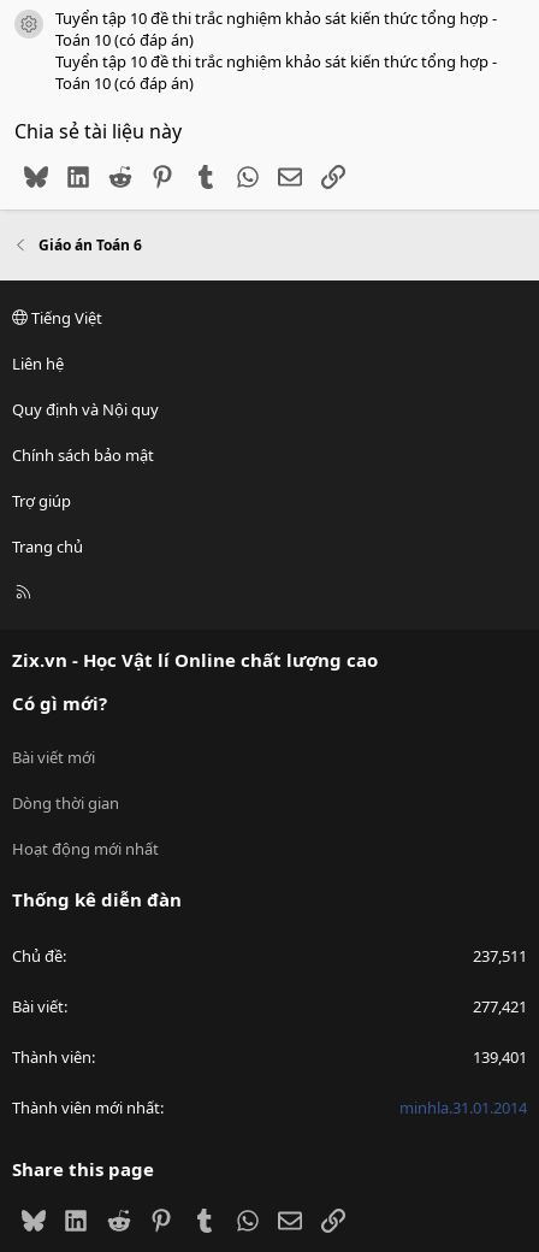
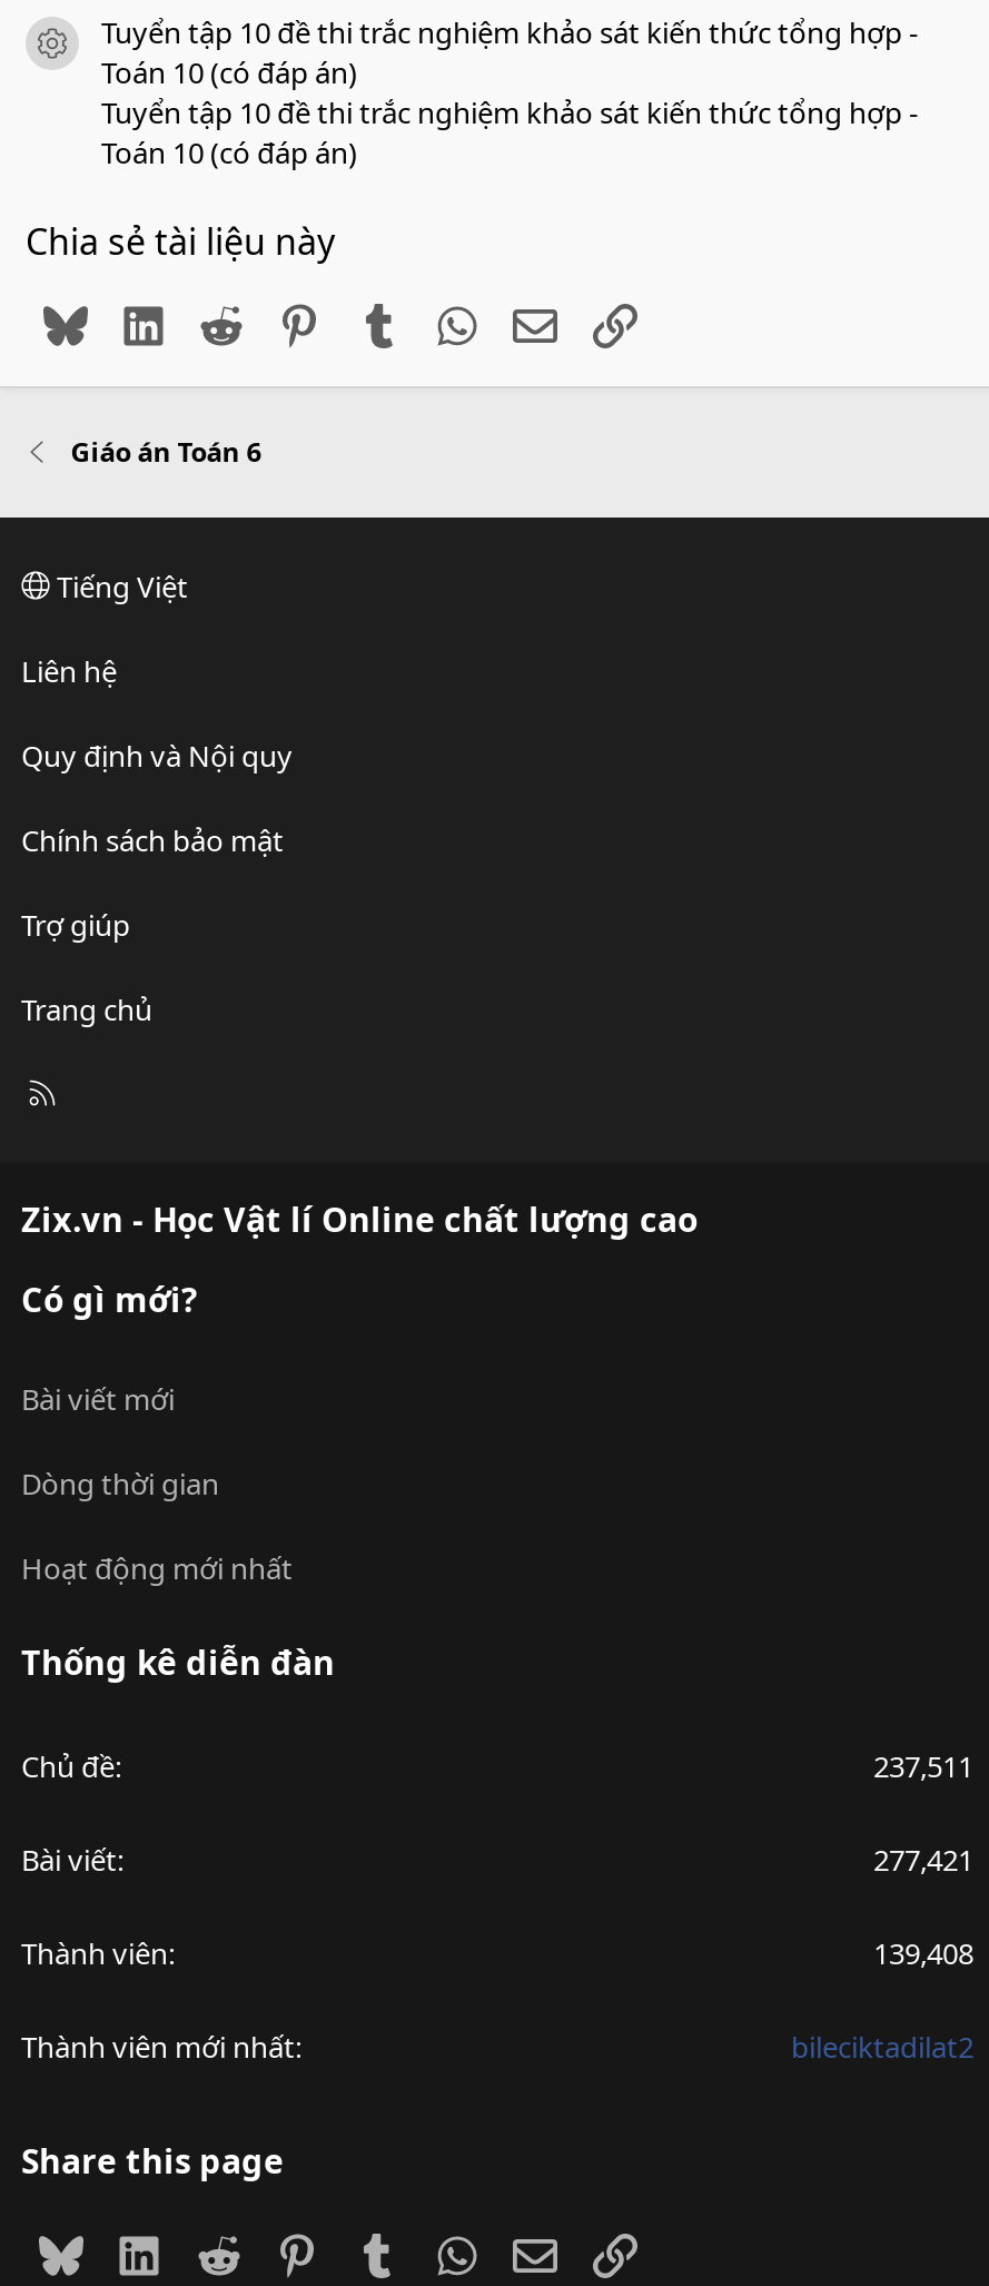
- 139,401
+ 139,408

- minhla.31.01.2014
+ bileciktadilat2
